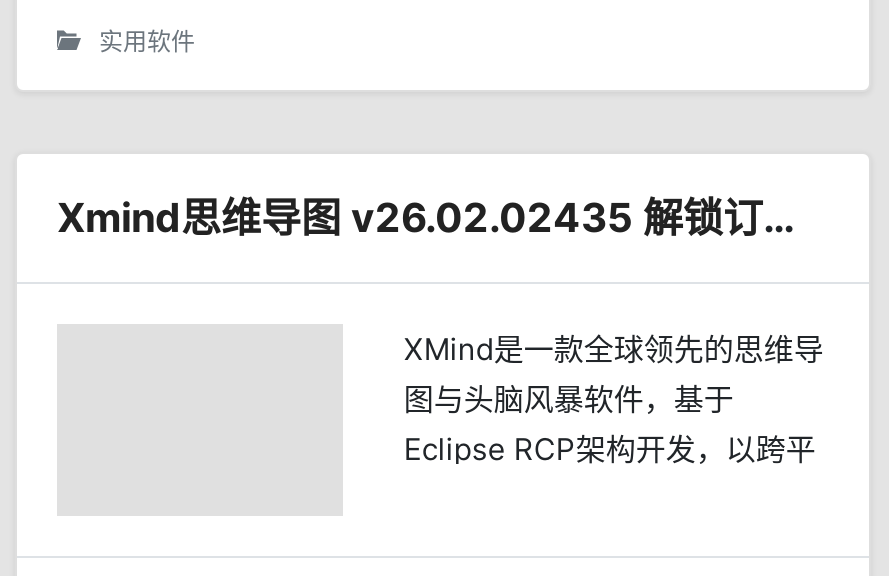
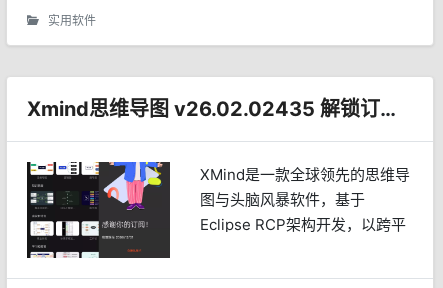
+ [image]
